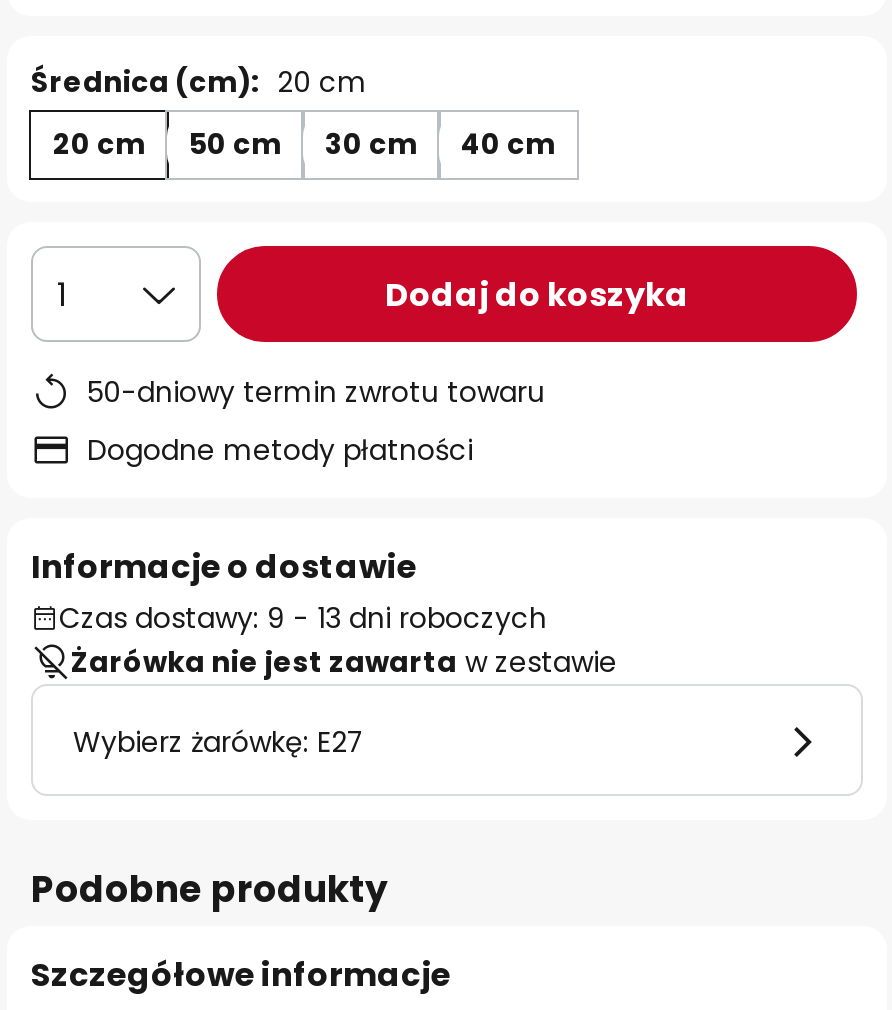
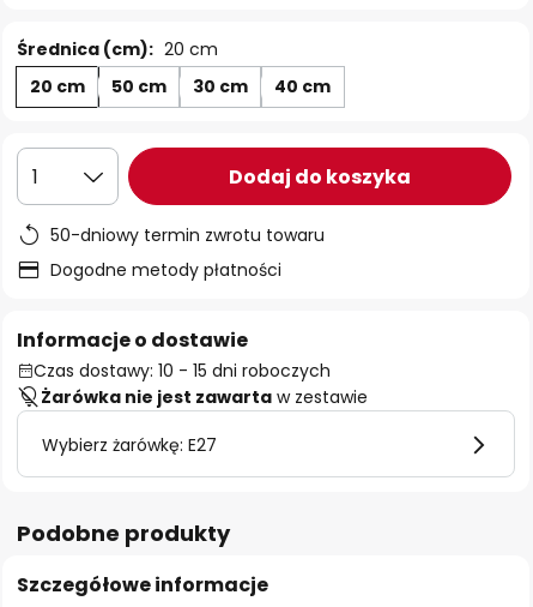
- Czas dostawy: 9 - 13 dni roboczych
+ Czas dostawy: 10 - 15 dni roboczych
